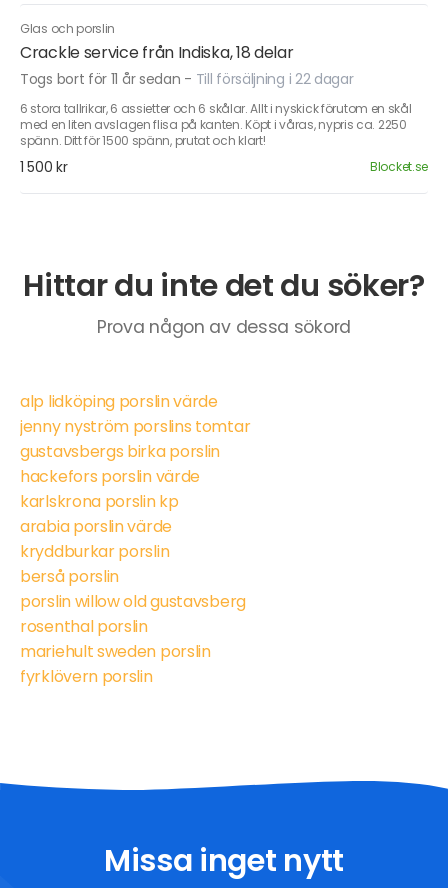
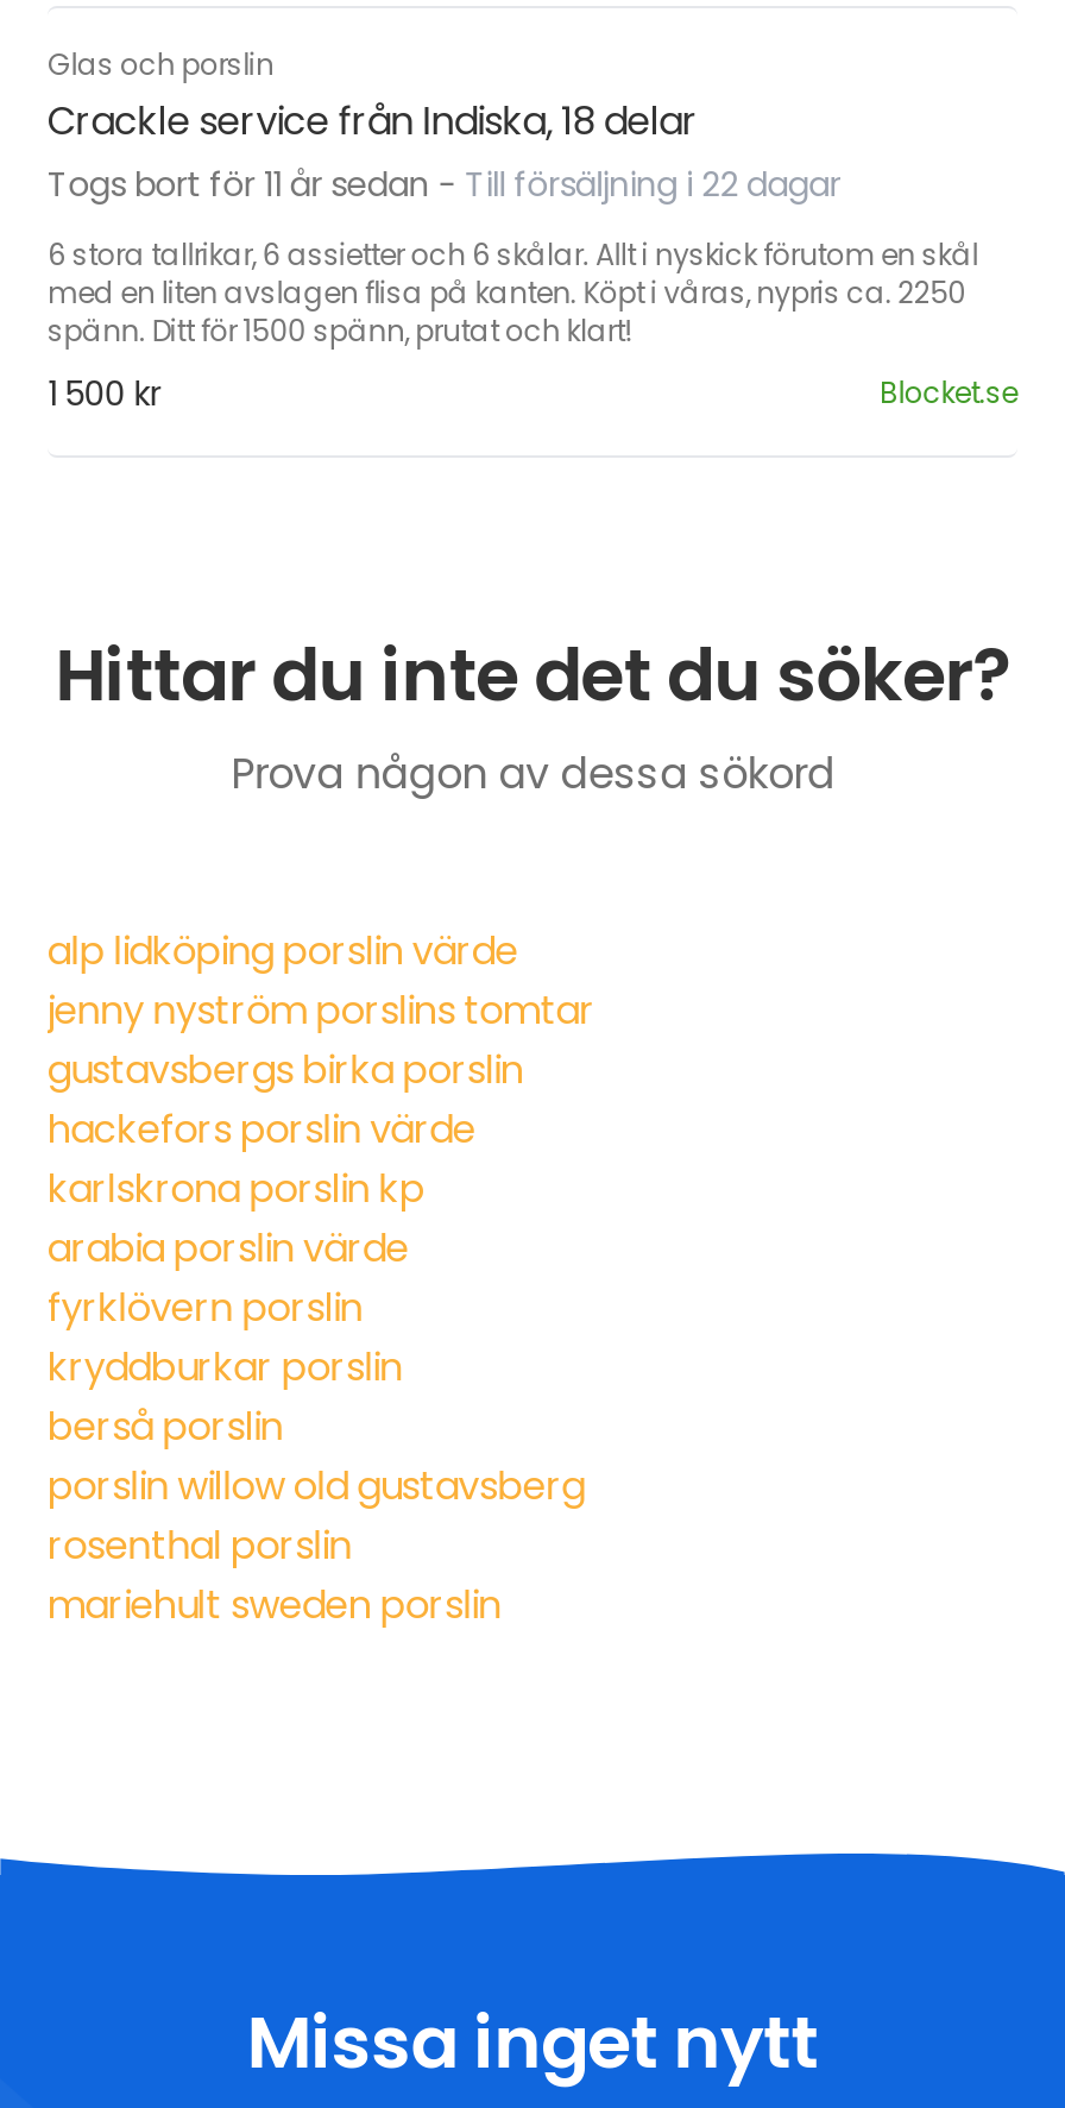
moved down: kryddburkar porslin | berså porslin | porslin willow old gustavsberg | rosenthal porslin | mariehult sweden porslin

moved up: fyrklövern porslin
